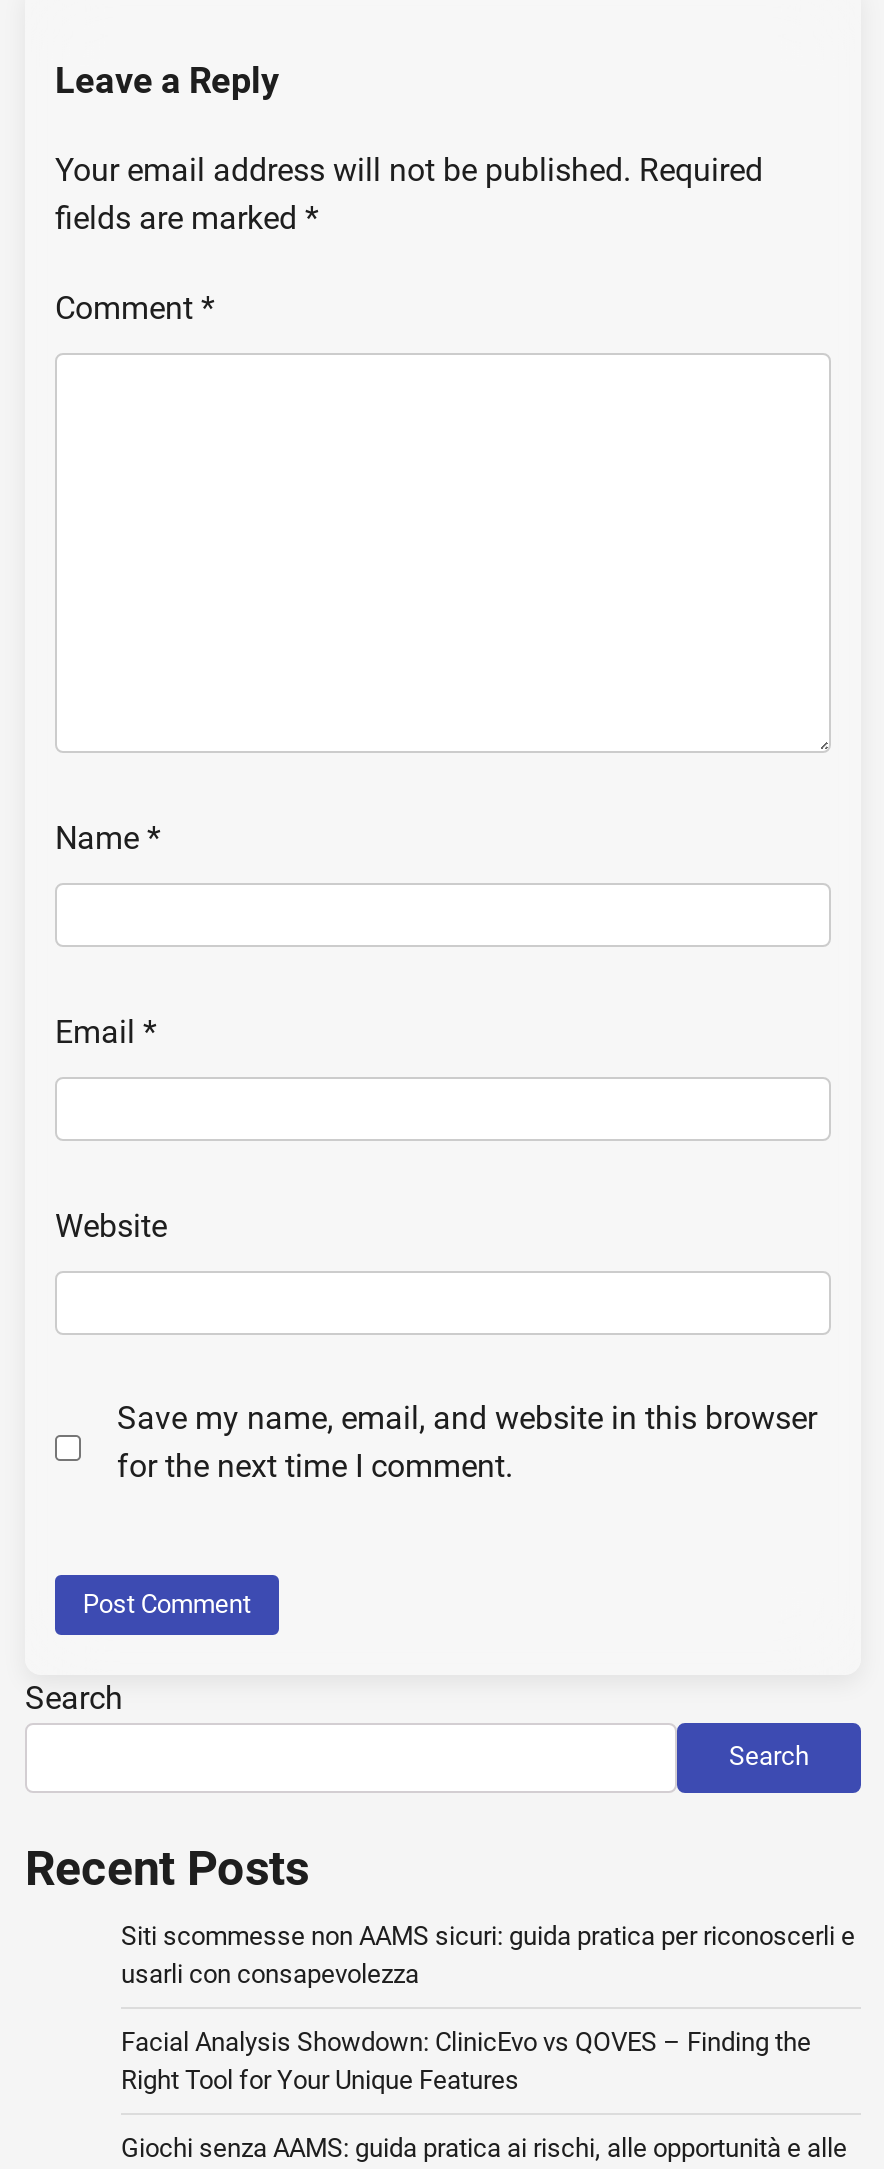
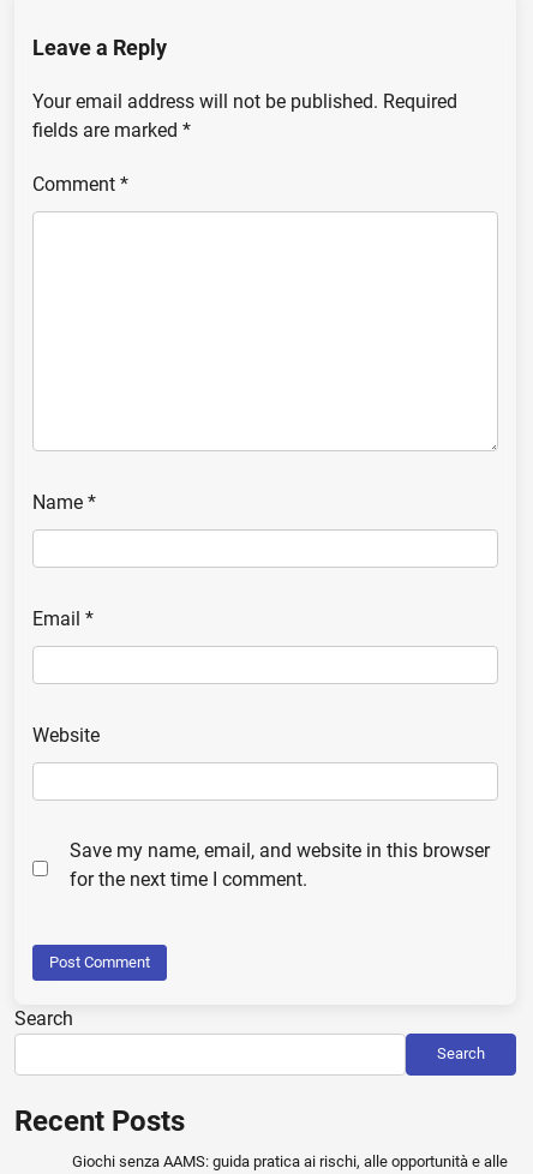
- Siti scommesse non AAMS sicuri: guida pratica per riconoscerli e
- usarli con consapevolezza
- Facial Analysis Showdown: ClinicEvo vs QOVES – Finding the
- Right Tool for Your Unique Features
